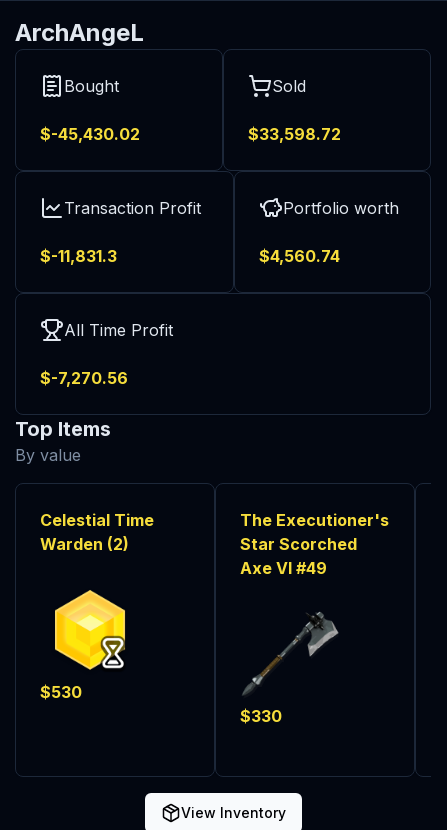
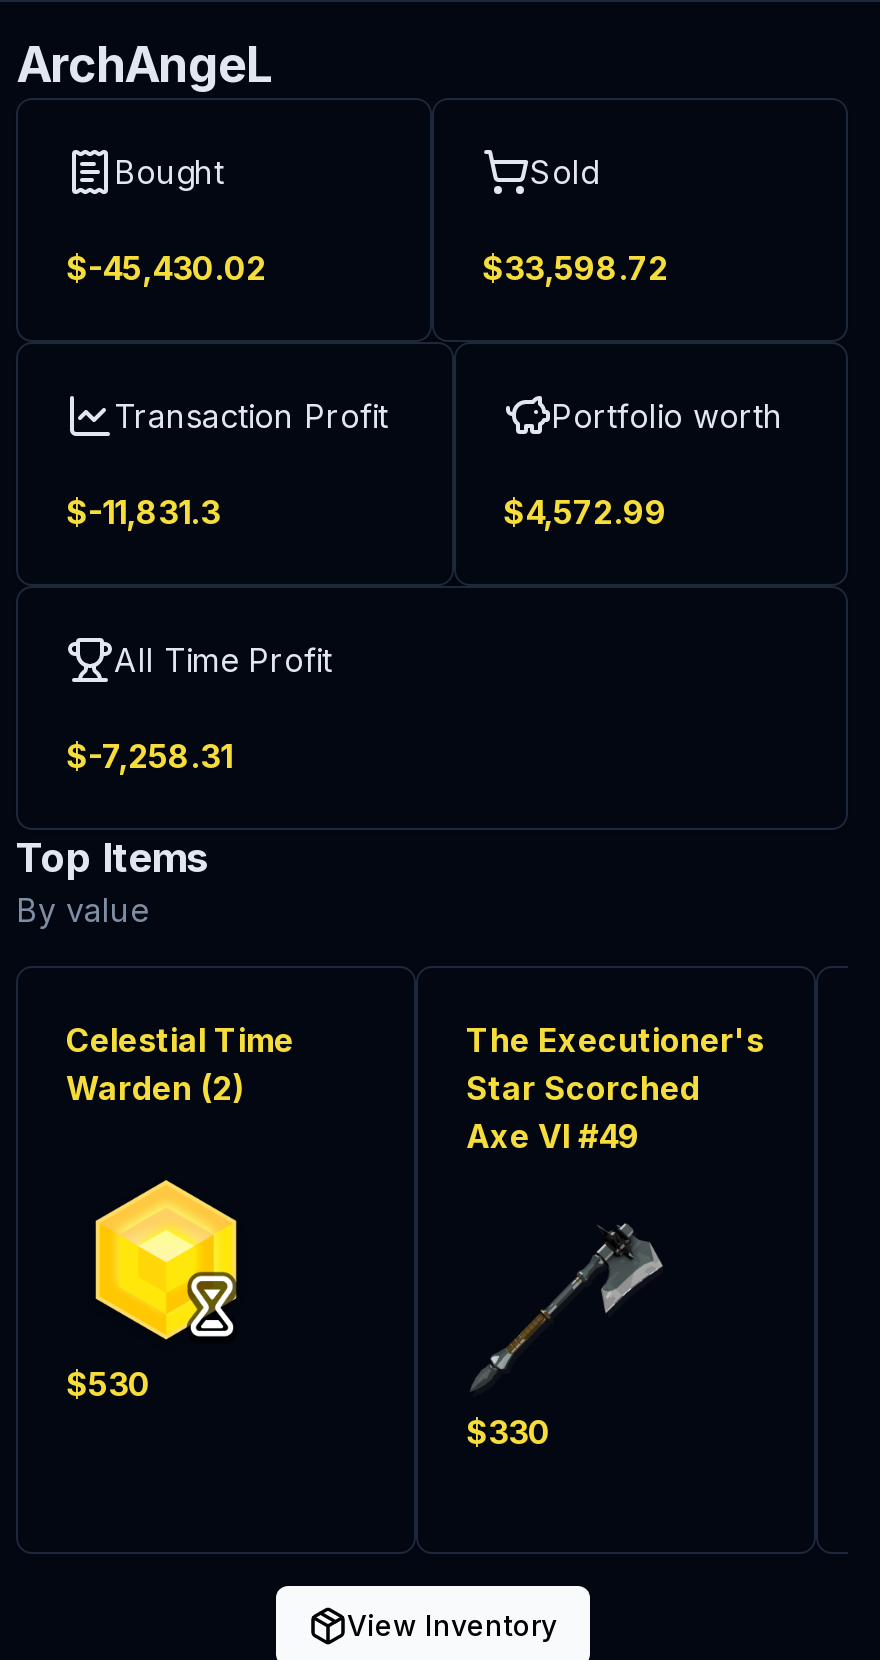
- $4,560.74
+ $4,572.99

- $-7,270.56
+ $-7,258.31
